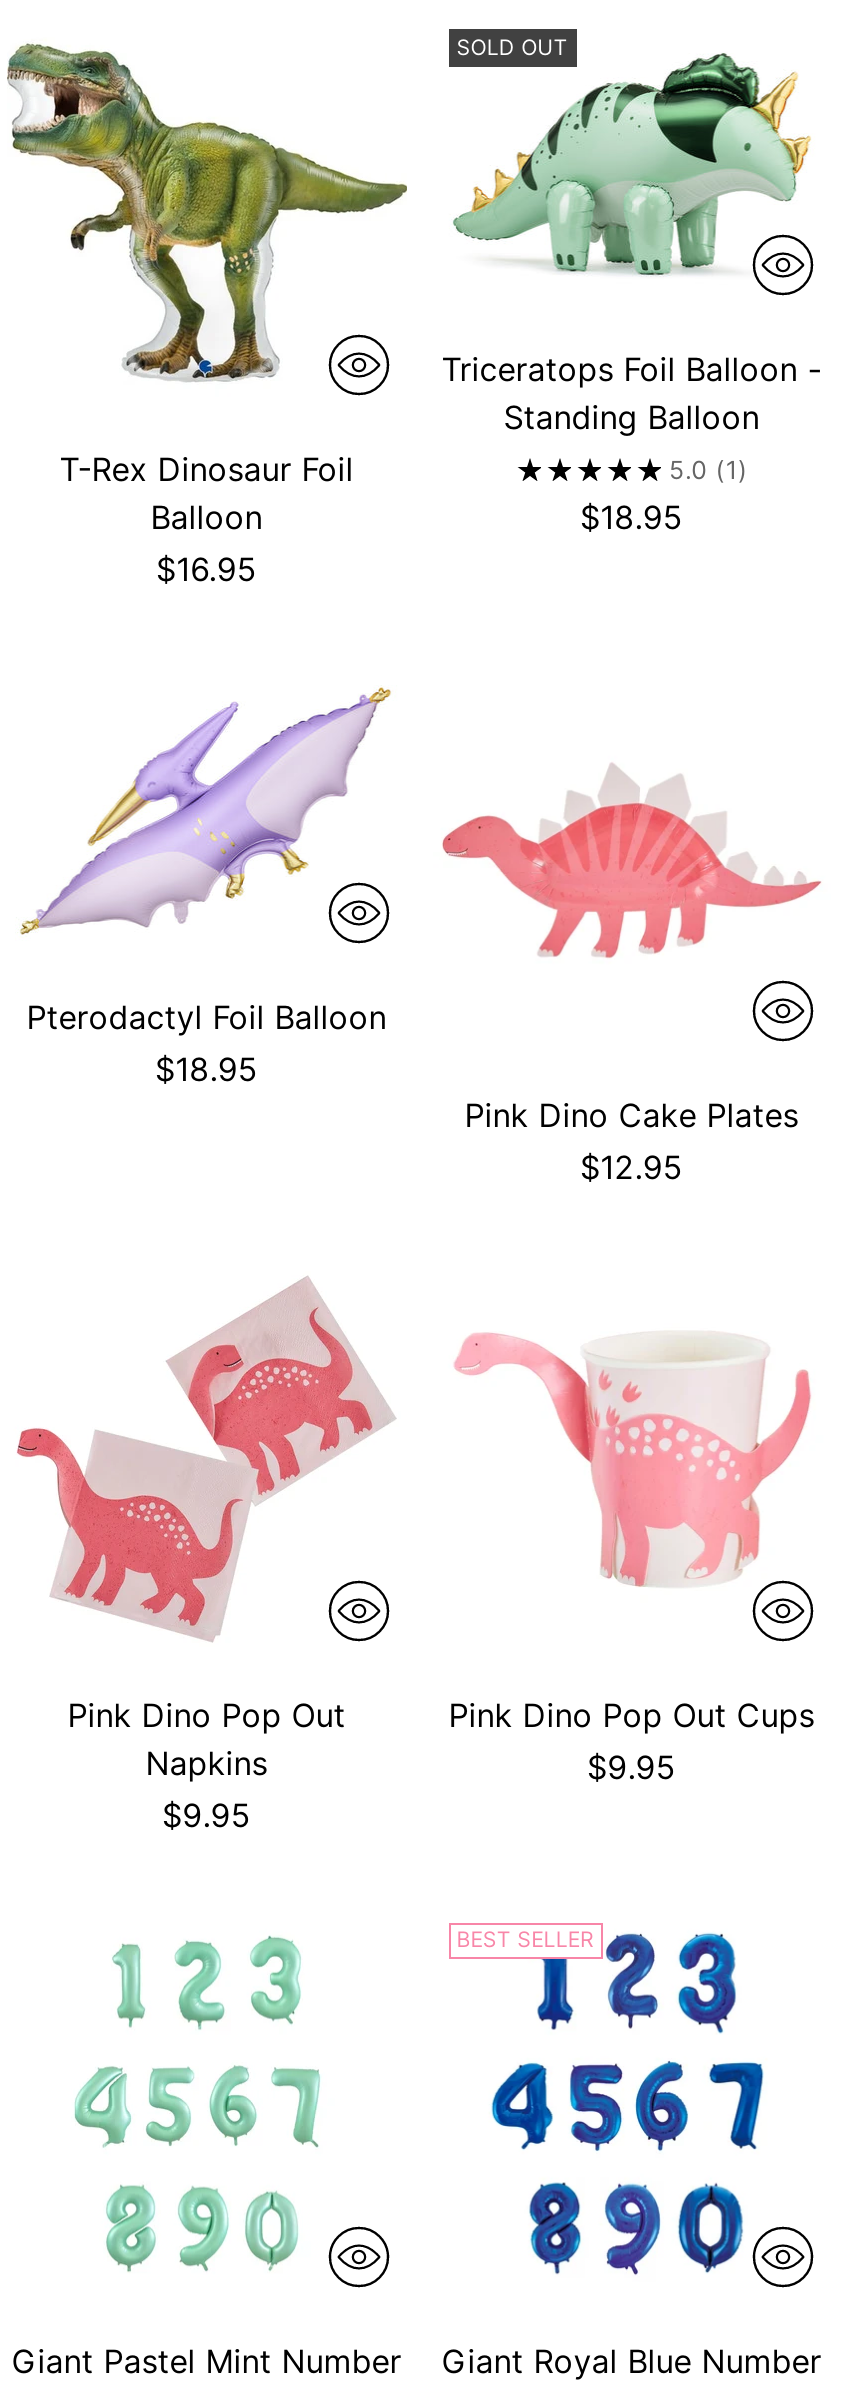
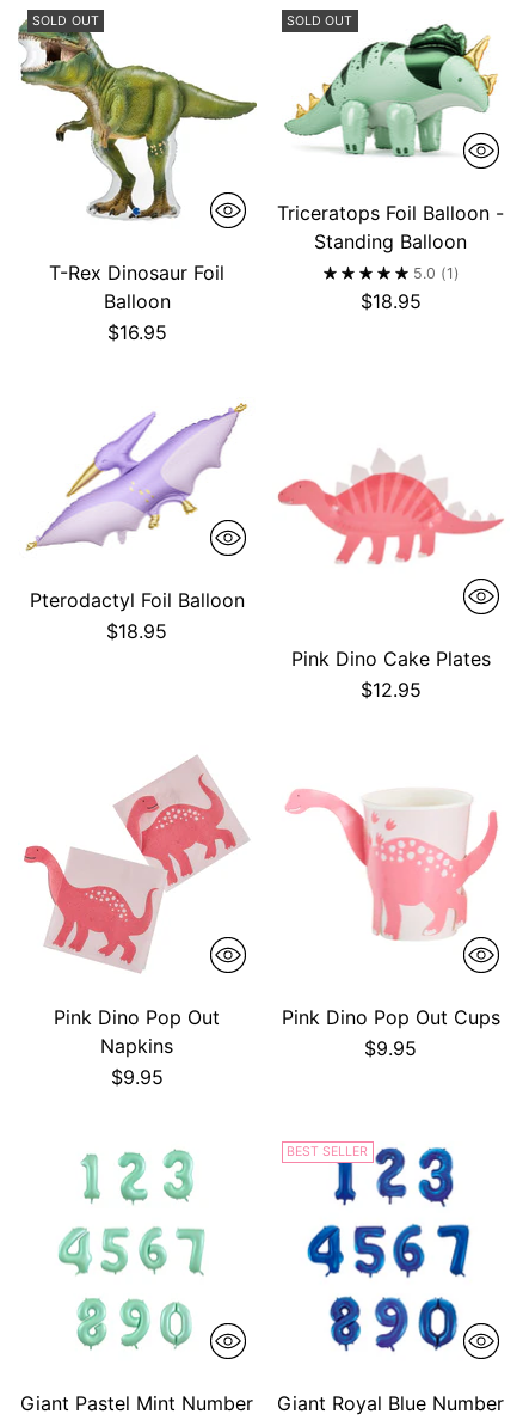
+ SOLD OUT
